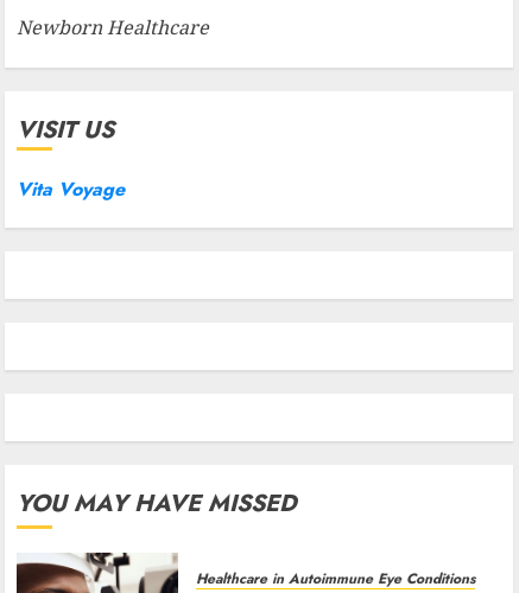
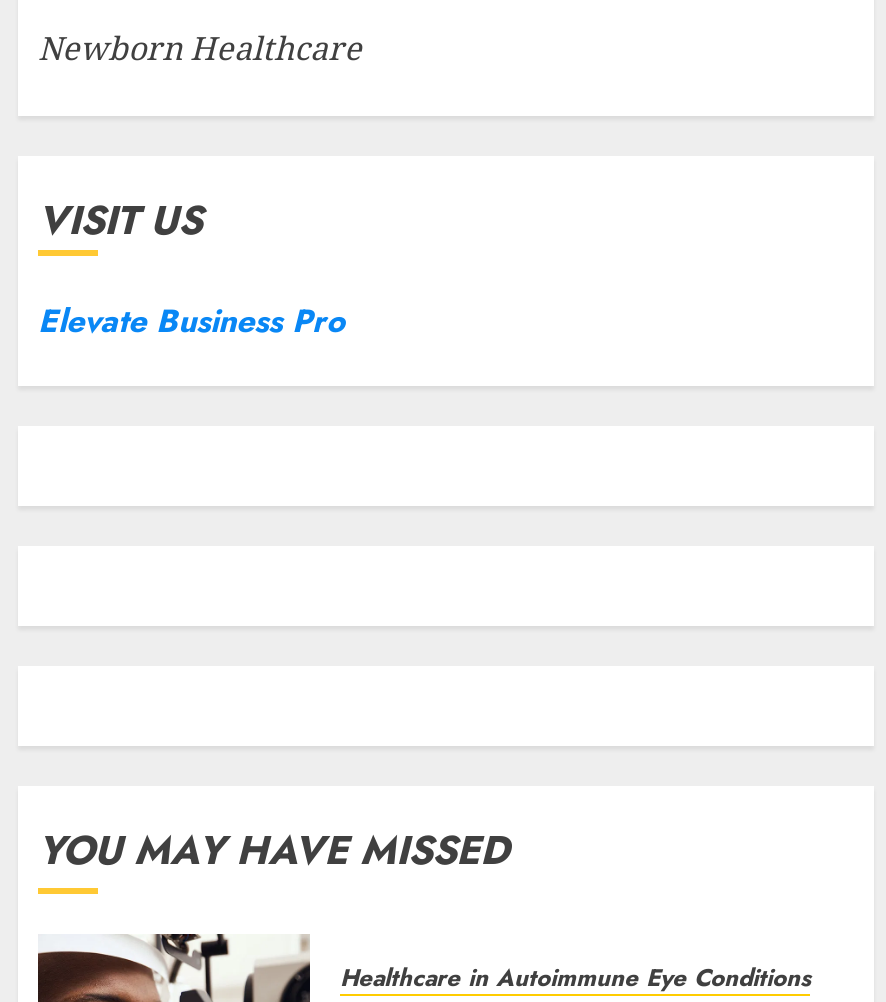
- Vita Voyage
+ Elevate Business Pro
